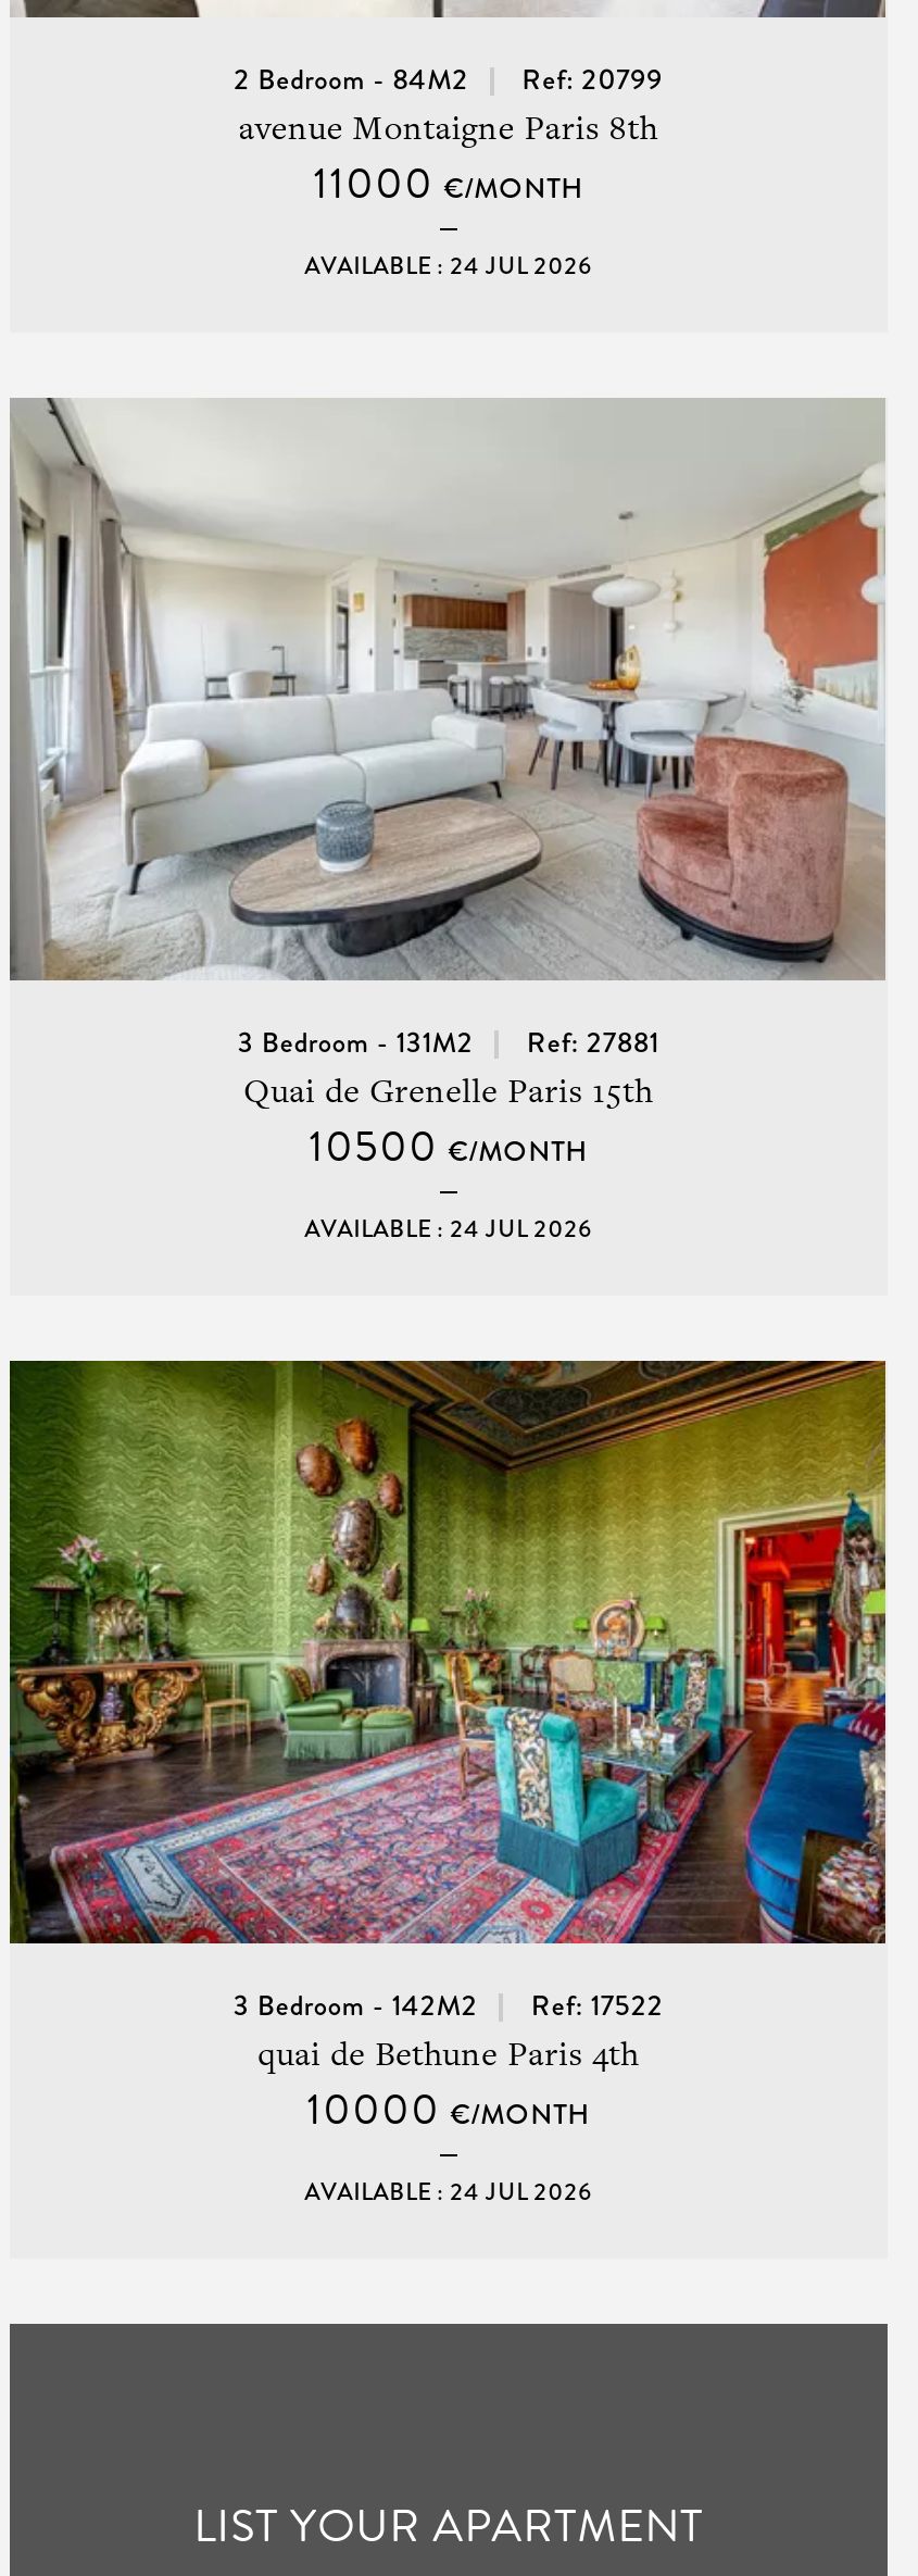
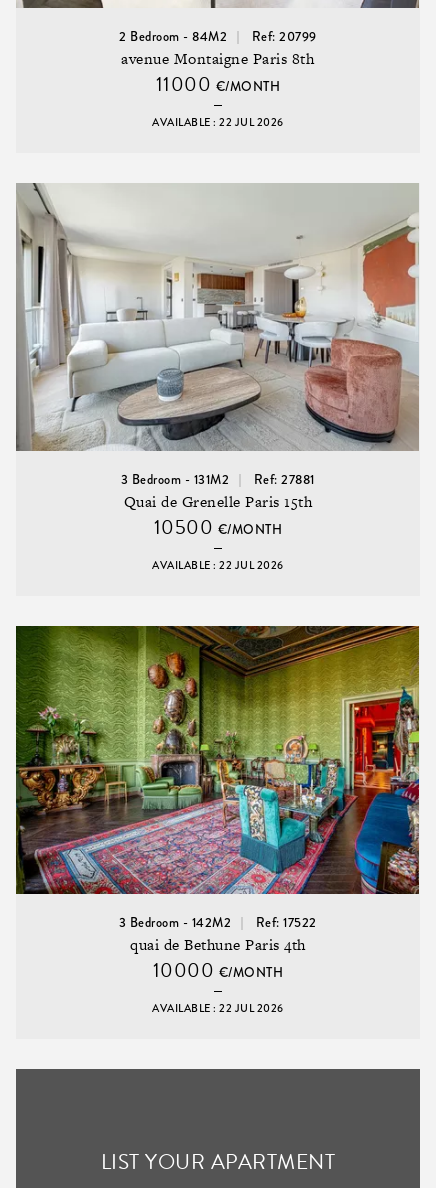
- AVAILABLE : 24 JUL 2026
+ AVAILABLE : 22 JUL 2026

- AVAILABLE : 24 JUL 2026
+ AVAILABLE : 22 JUL 2026

- AVAILABLE : 24 JUL 2026
+ AVAILABLE : 22 JUL 2026
